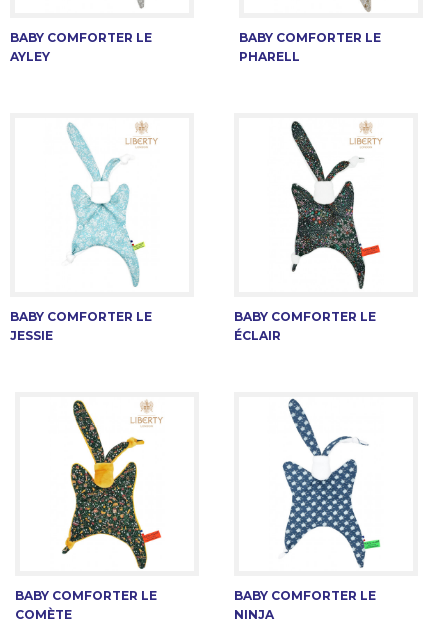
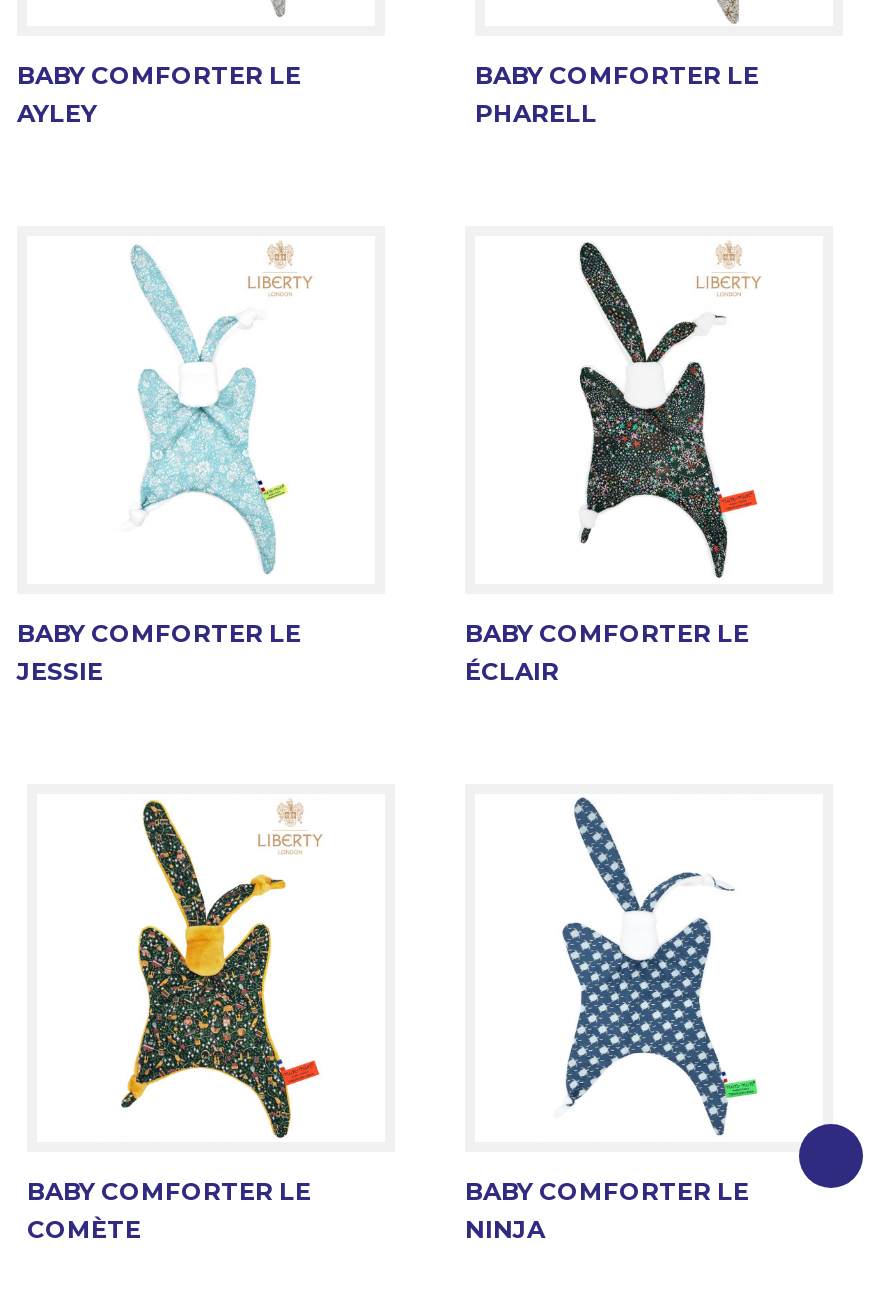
+ [image]
